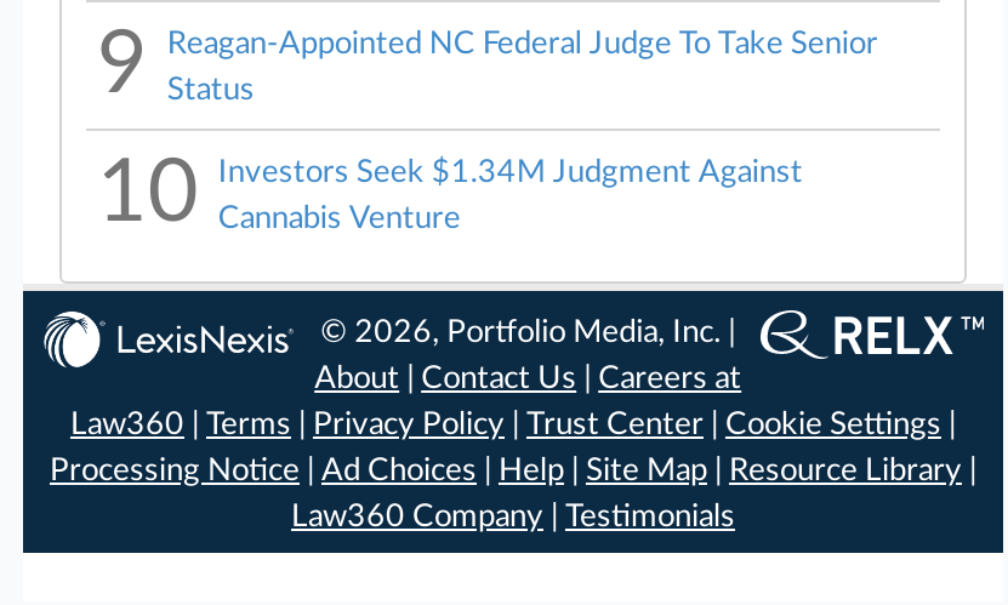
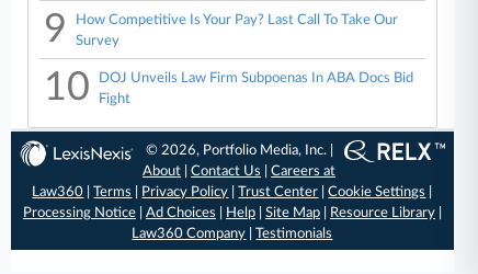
- Reagan-Appointed NC Federal Judge To Take Senior
+ How Competitive Is Your Pay? Last Call To Take Our

- Status
+ Survey

- Investors Seek $1.34M Judgment Against
+ DOJ Unveils Law Firm Subpoenas In ABA Docs Bid

- Cannabis Venture
+ Fight
